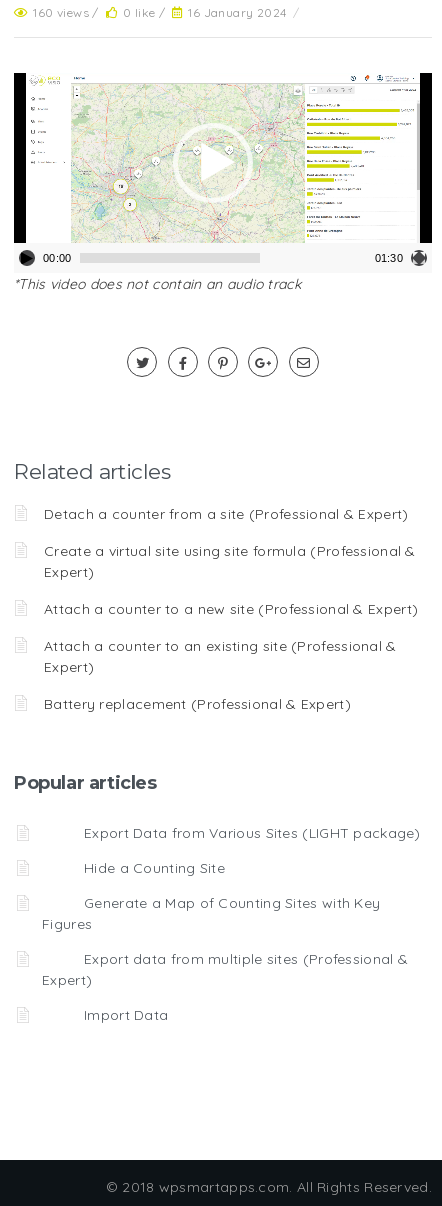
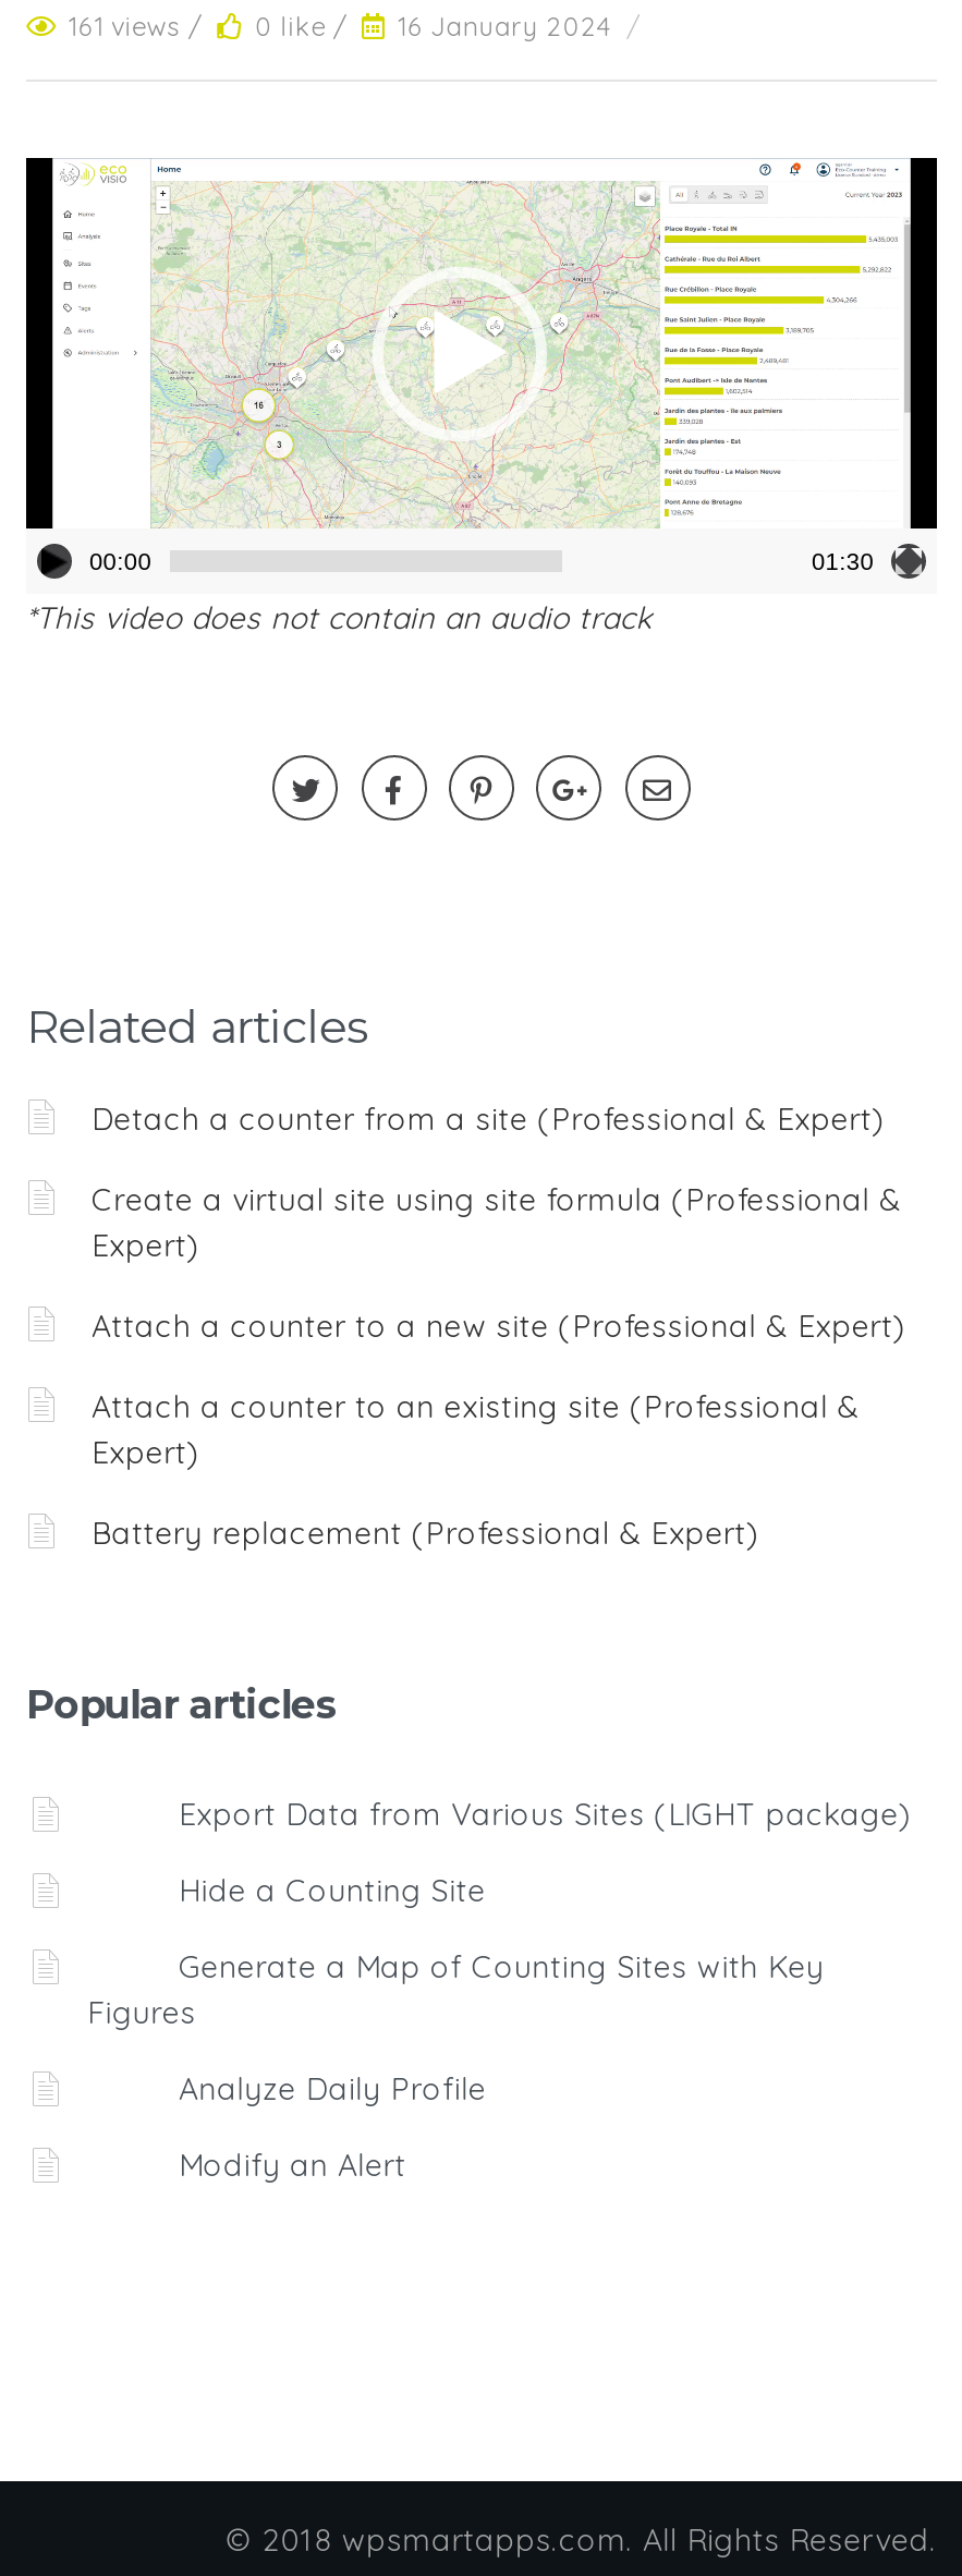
- 160 views / 0 like / 16 January 2024 /
+ 161 views / 0 like / 16 January 2024 /

- Export data from multiple sites (Professional &
- Expert)
+ Analyze Daily Profile

- Import Data
+ Modify an Alert
